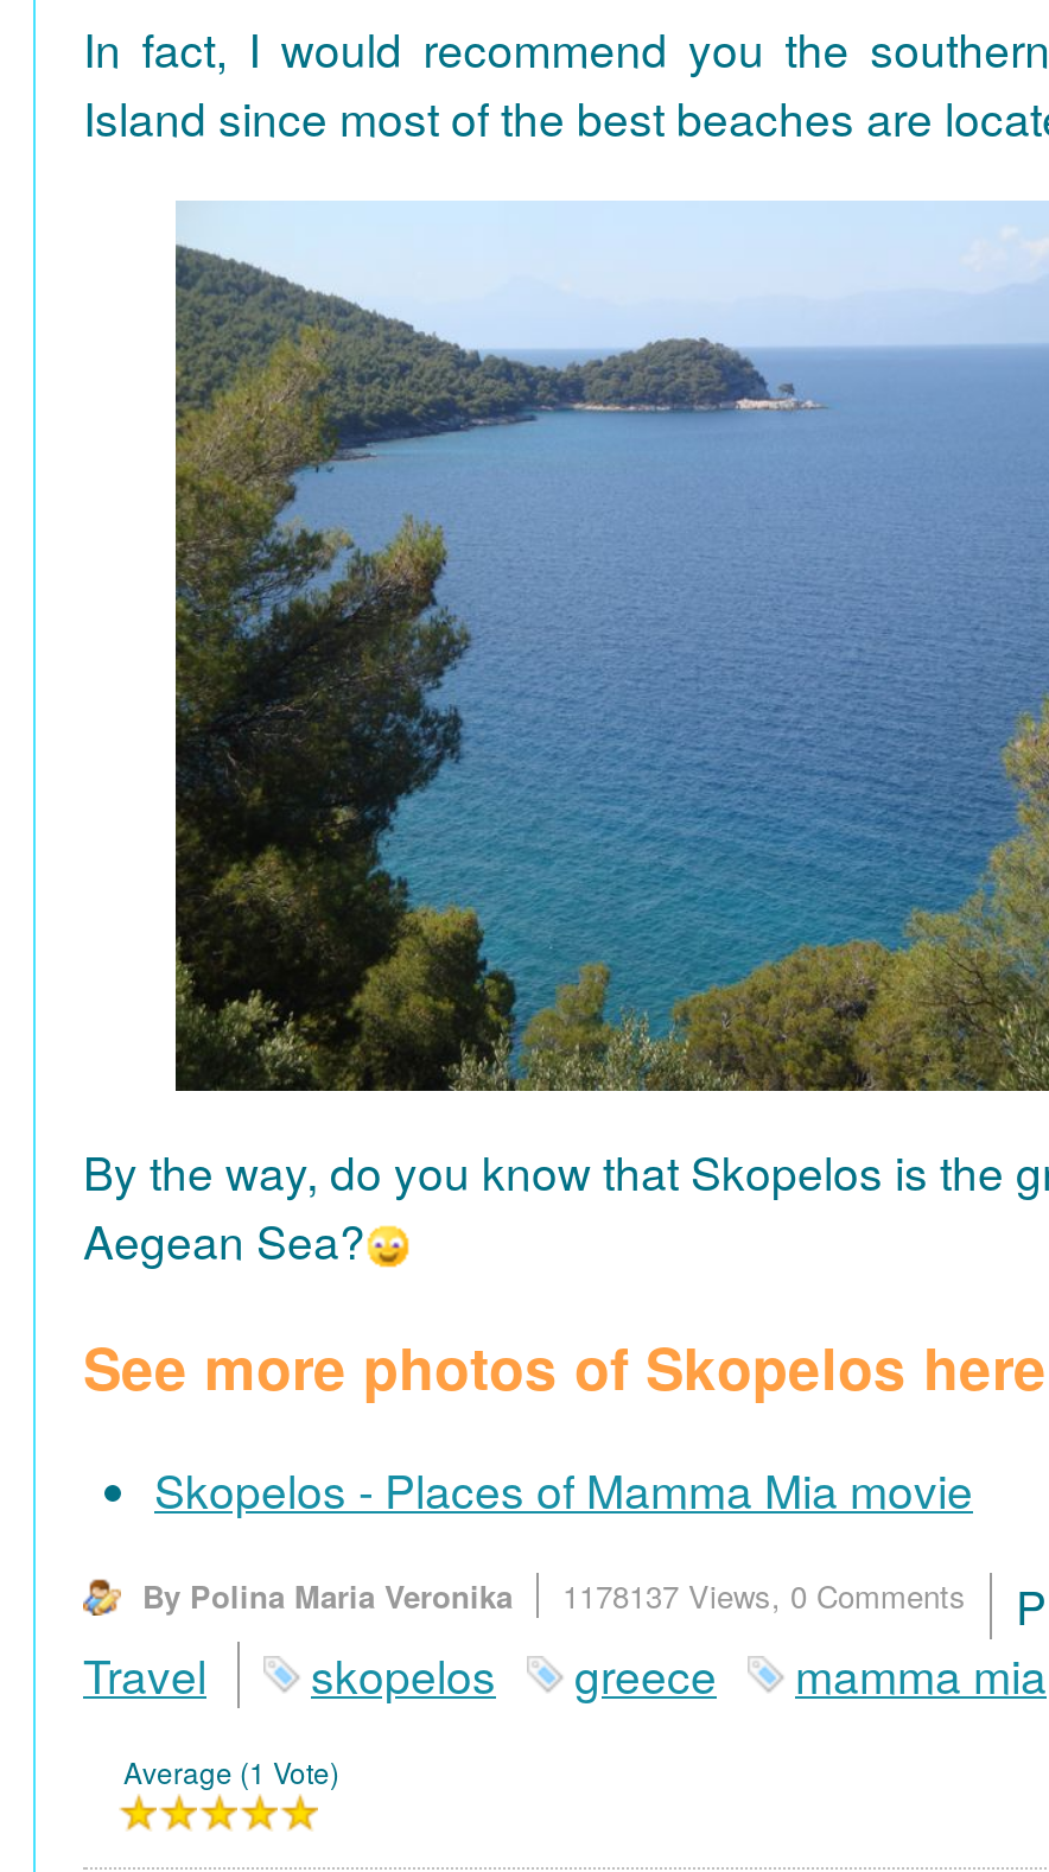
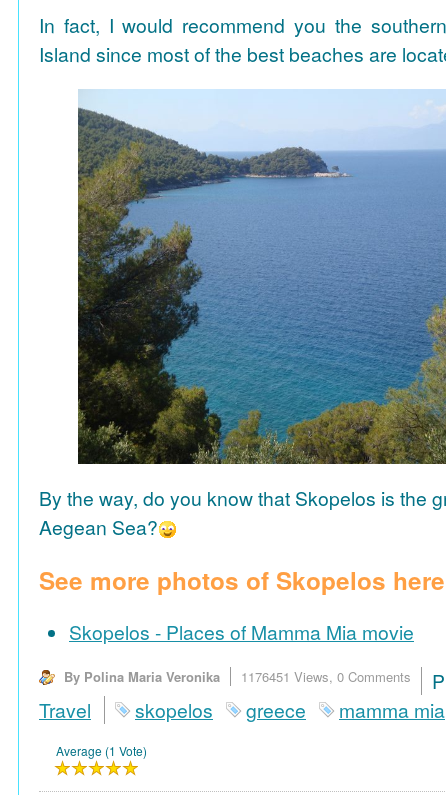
- 1178137 Views, 0 Comments
+ 1176451 Views, 0 Comments
